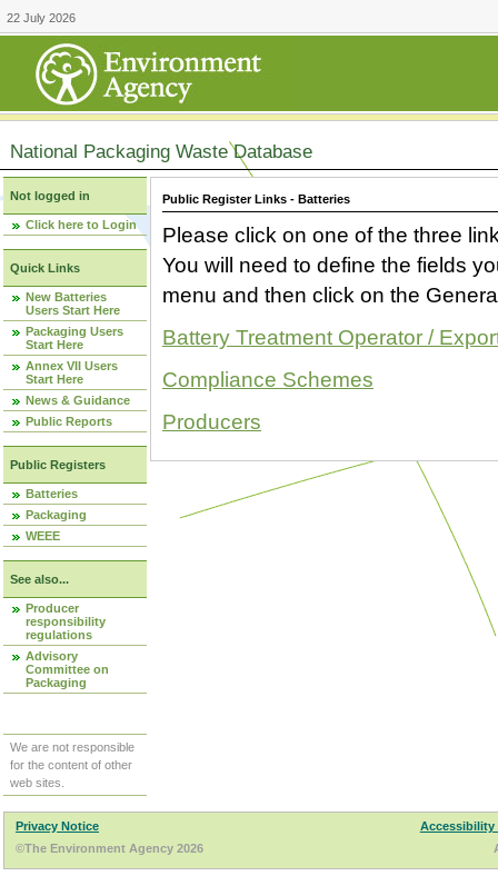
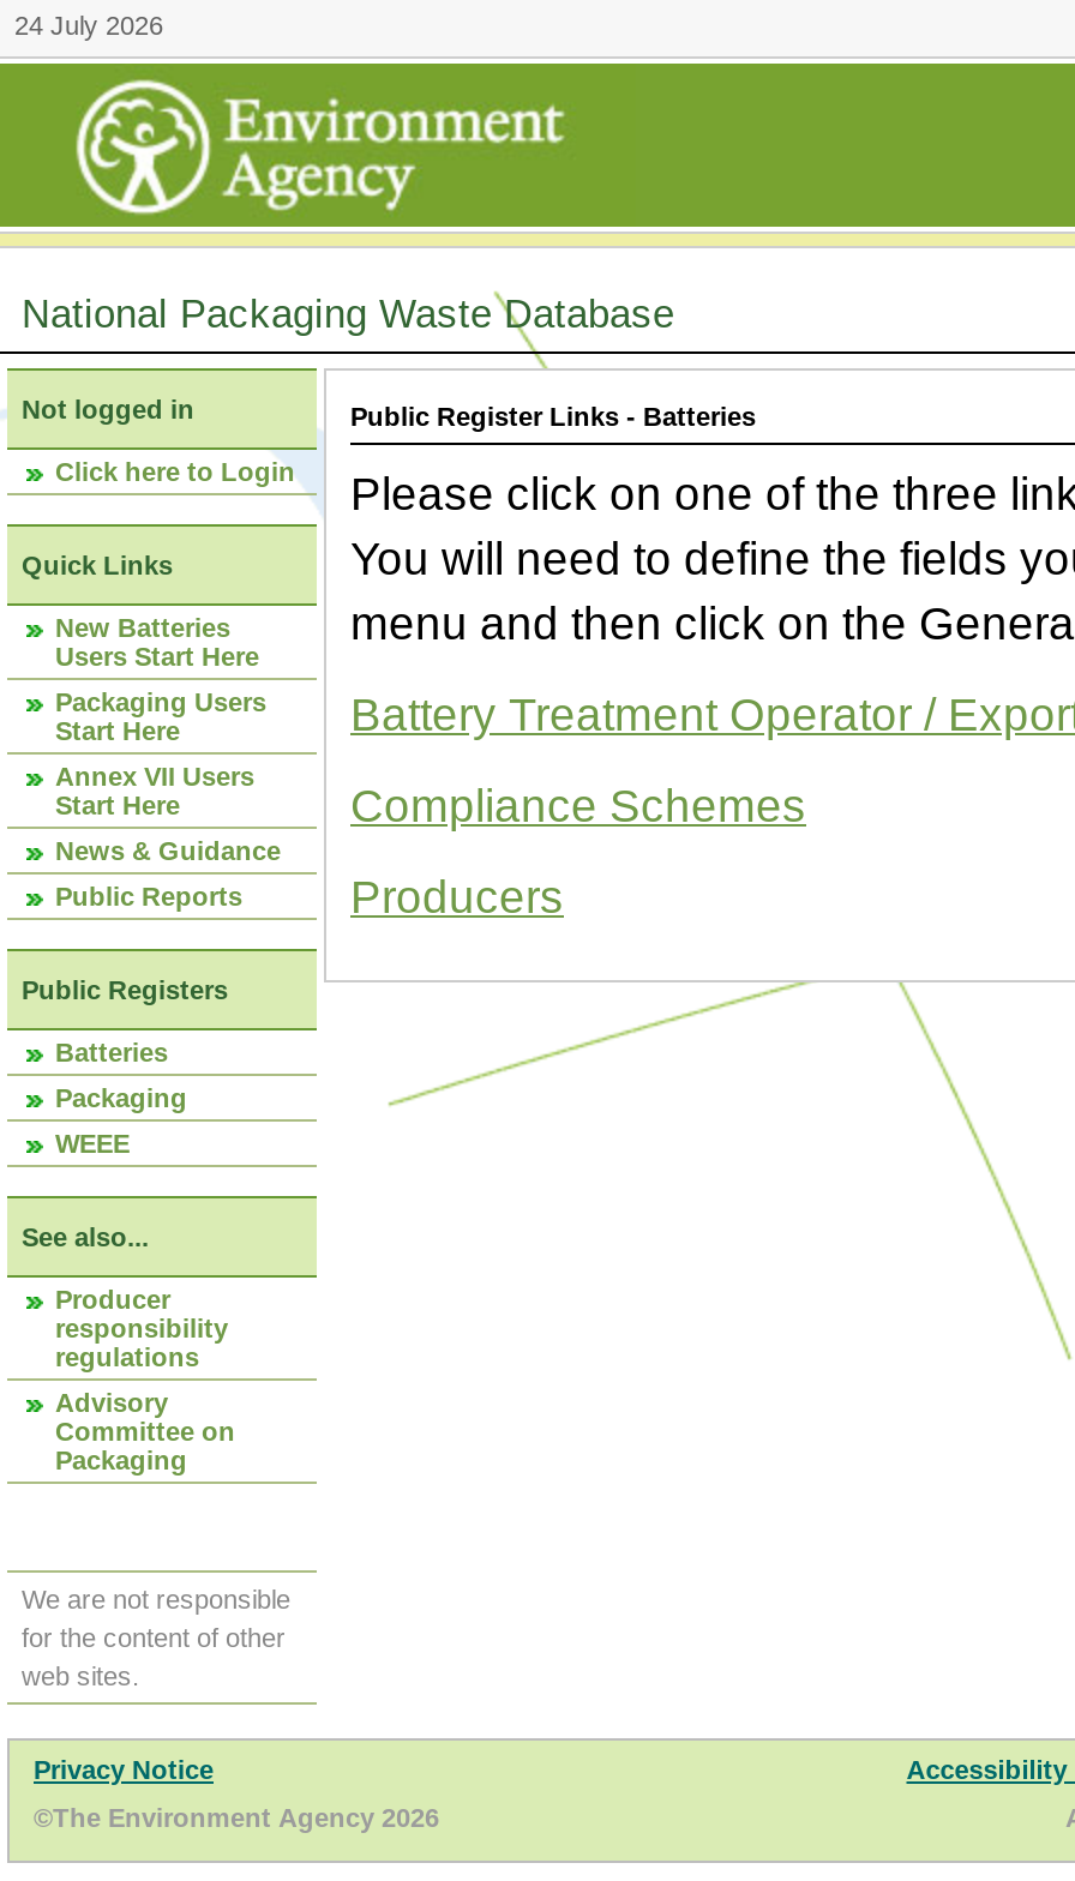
- 22 July 2026
+ 24 July 2026
